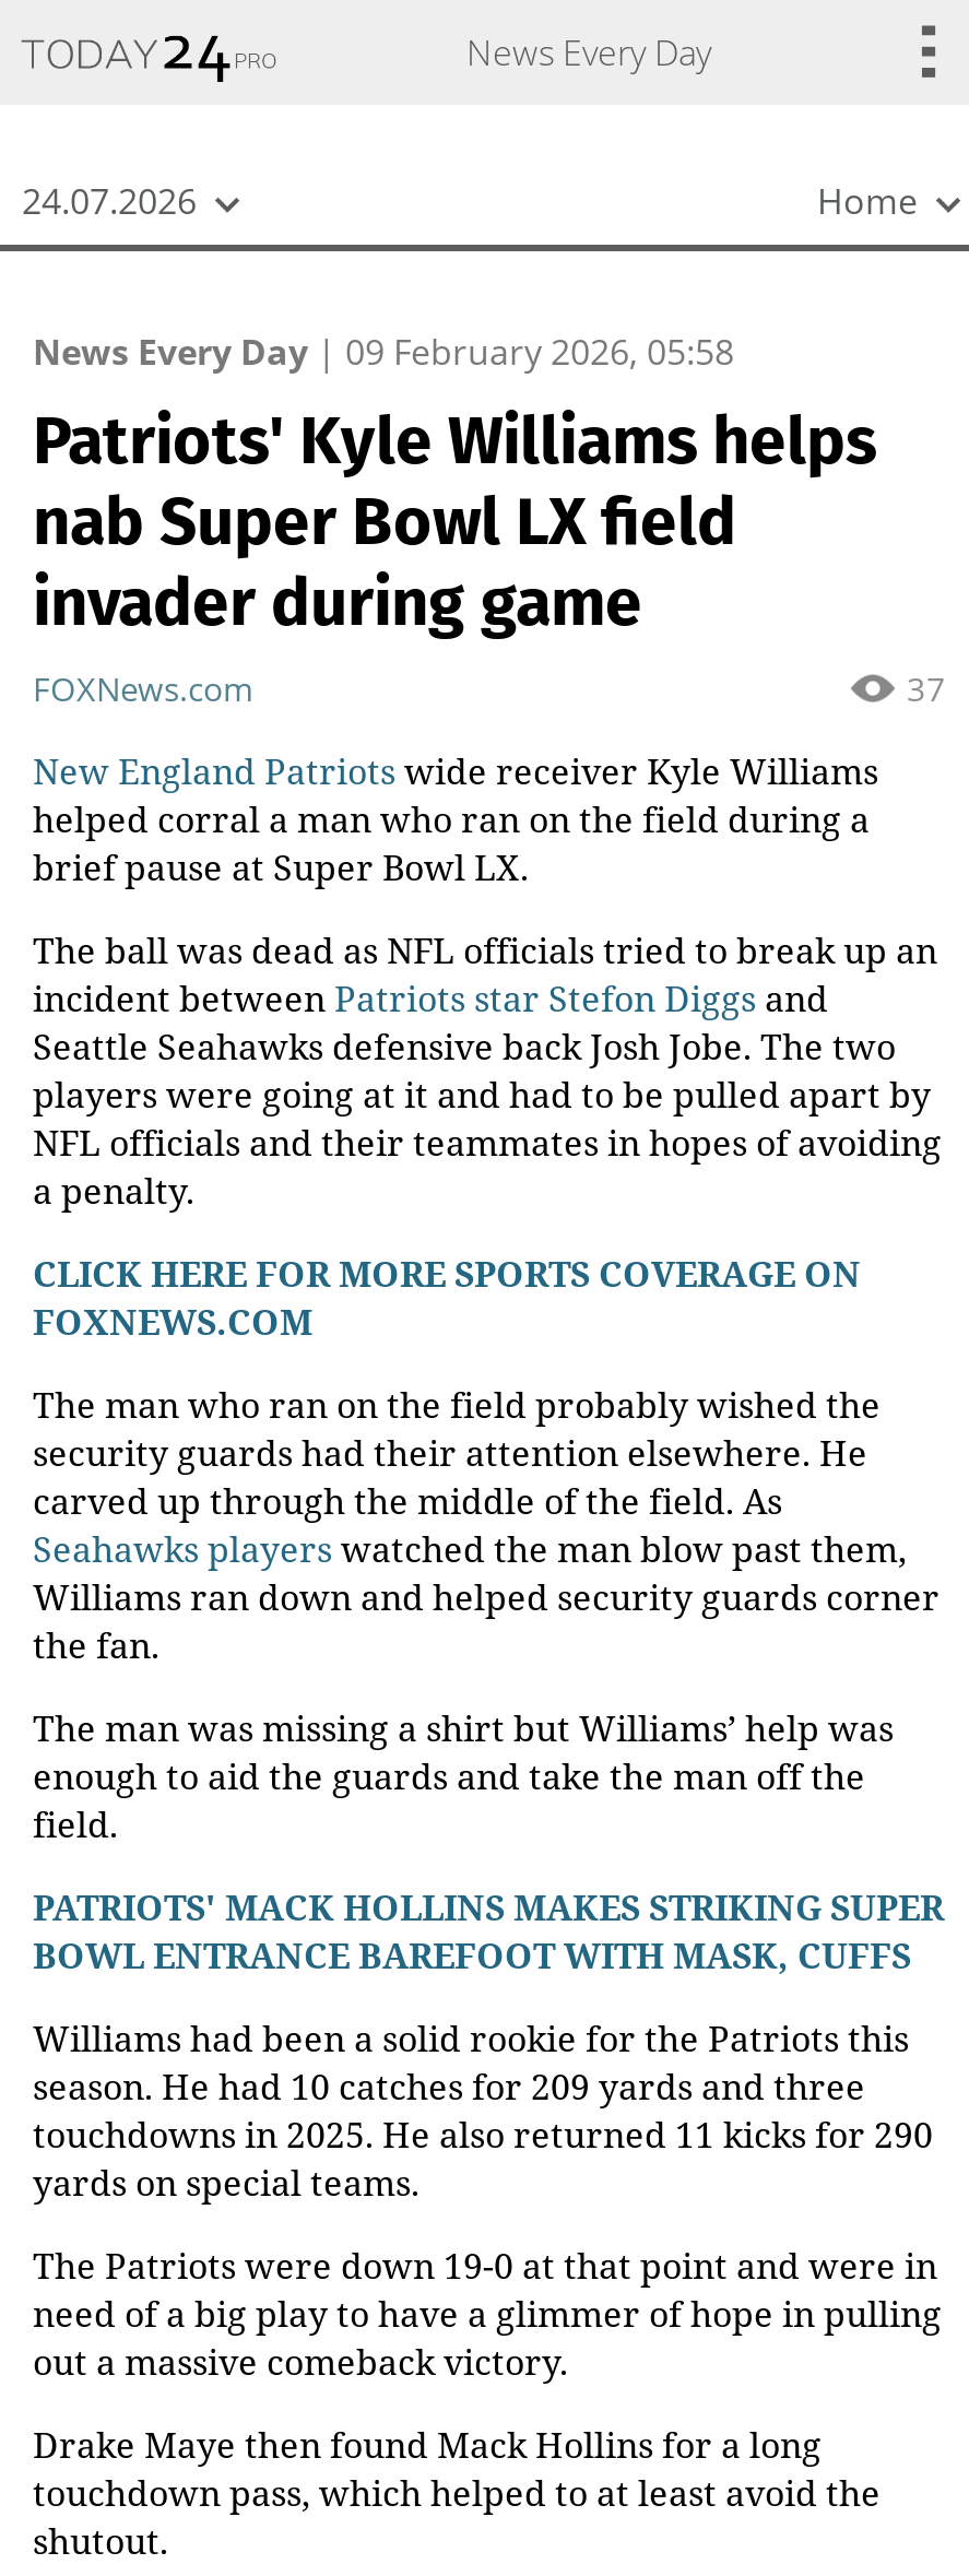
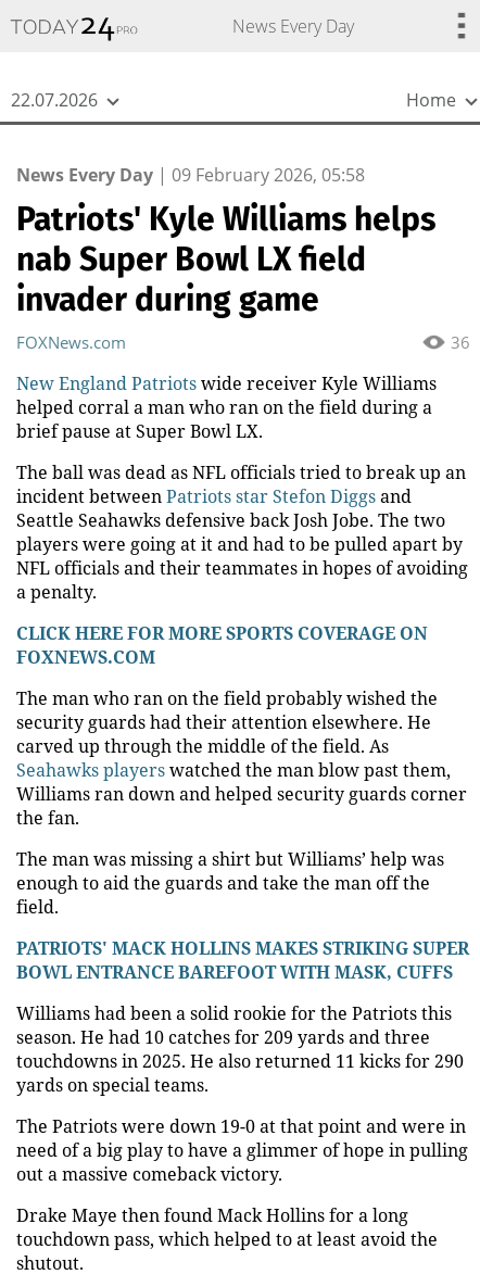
- 24.07.2026
+ 22.07.2026

- 37
+ 36
